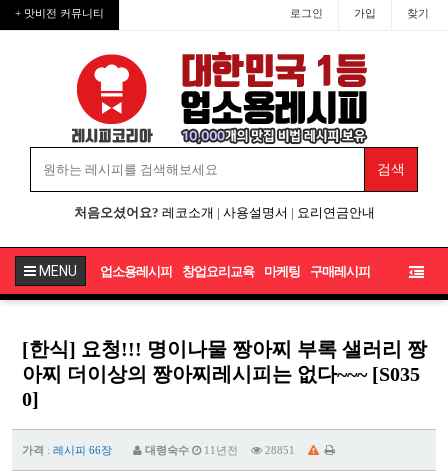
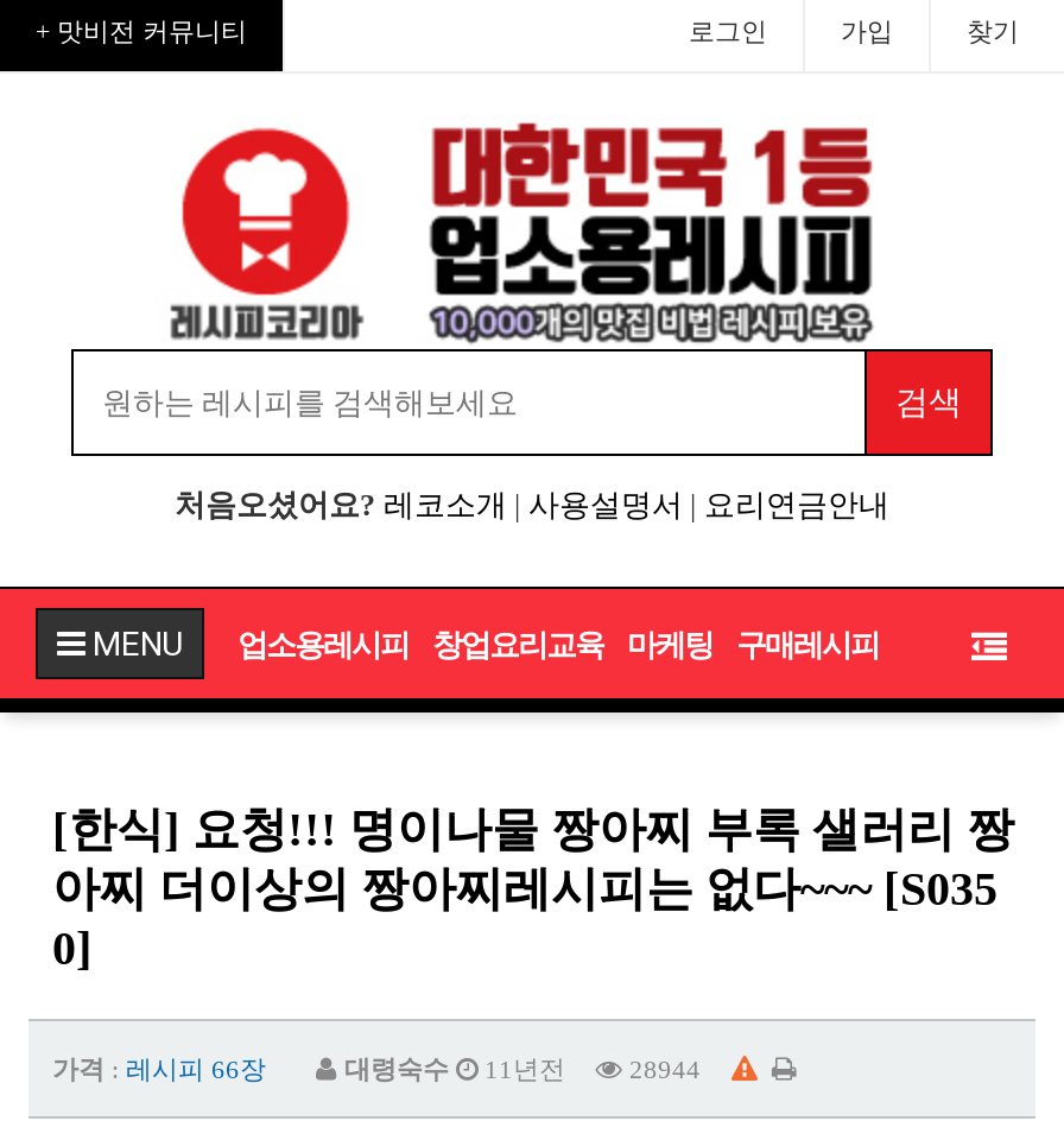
- 28851
+ 28944
